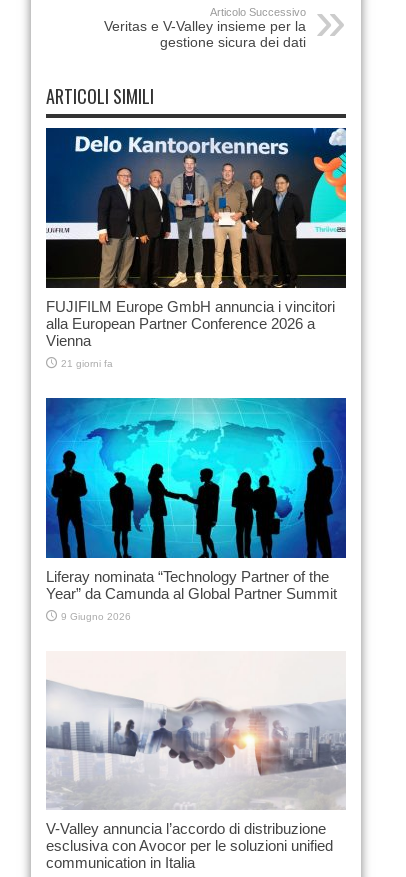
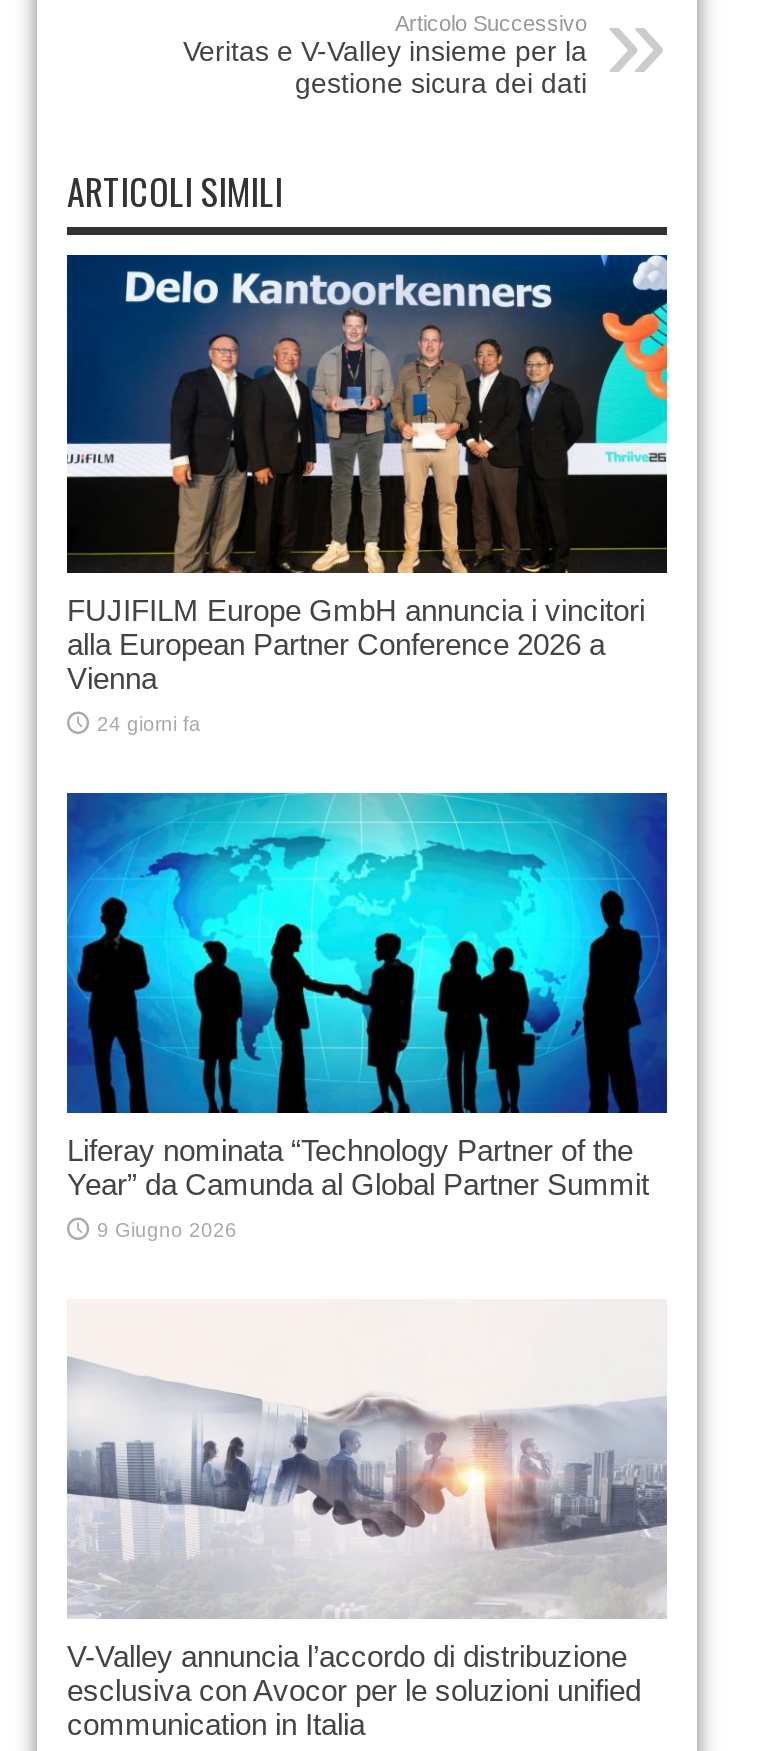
- 21 giorni fa
+ 24 giorni fa
